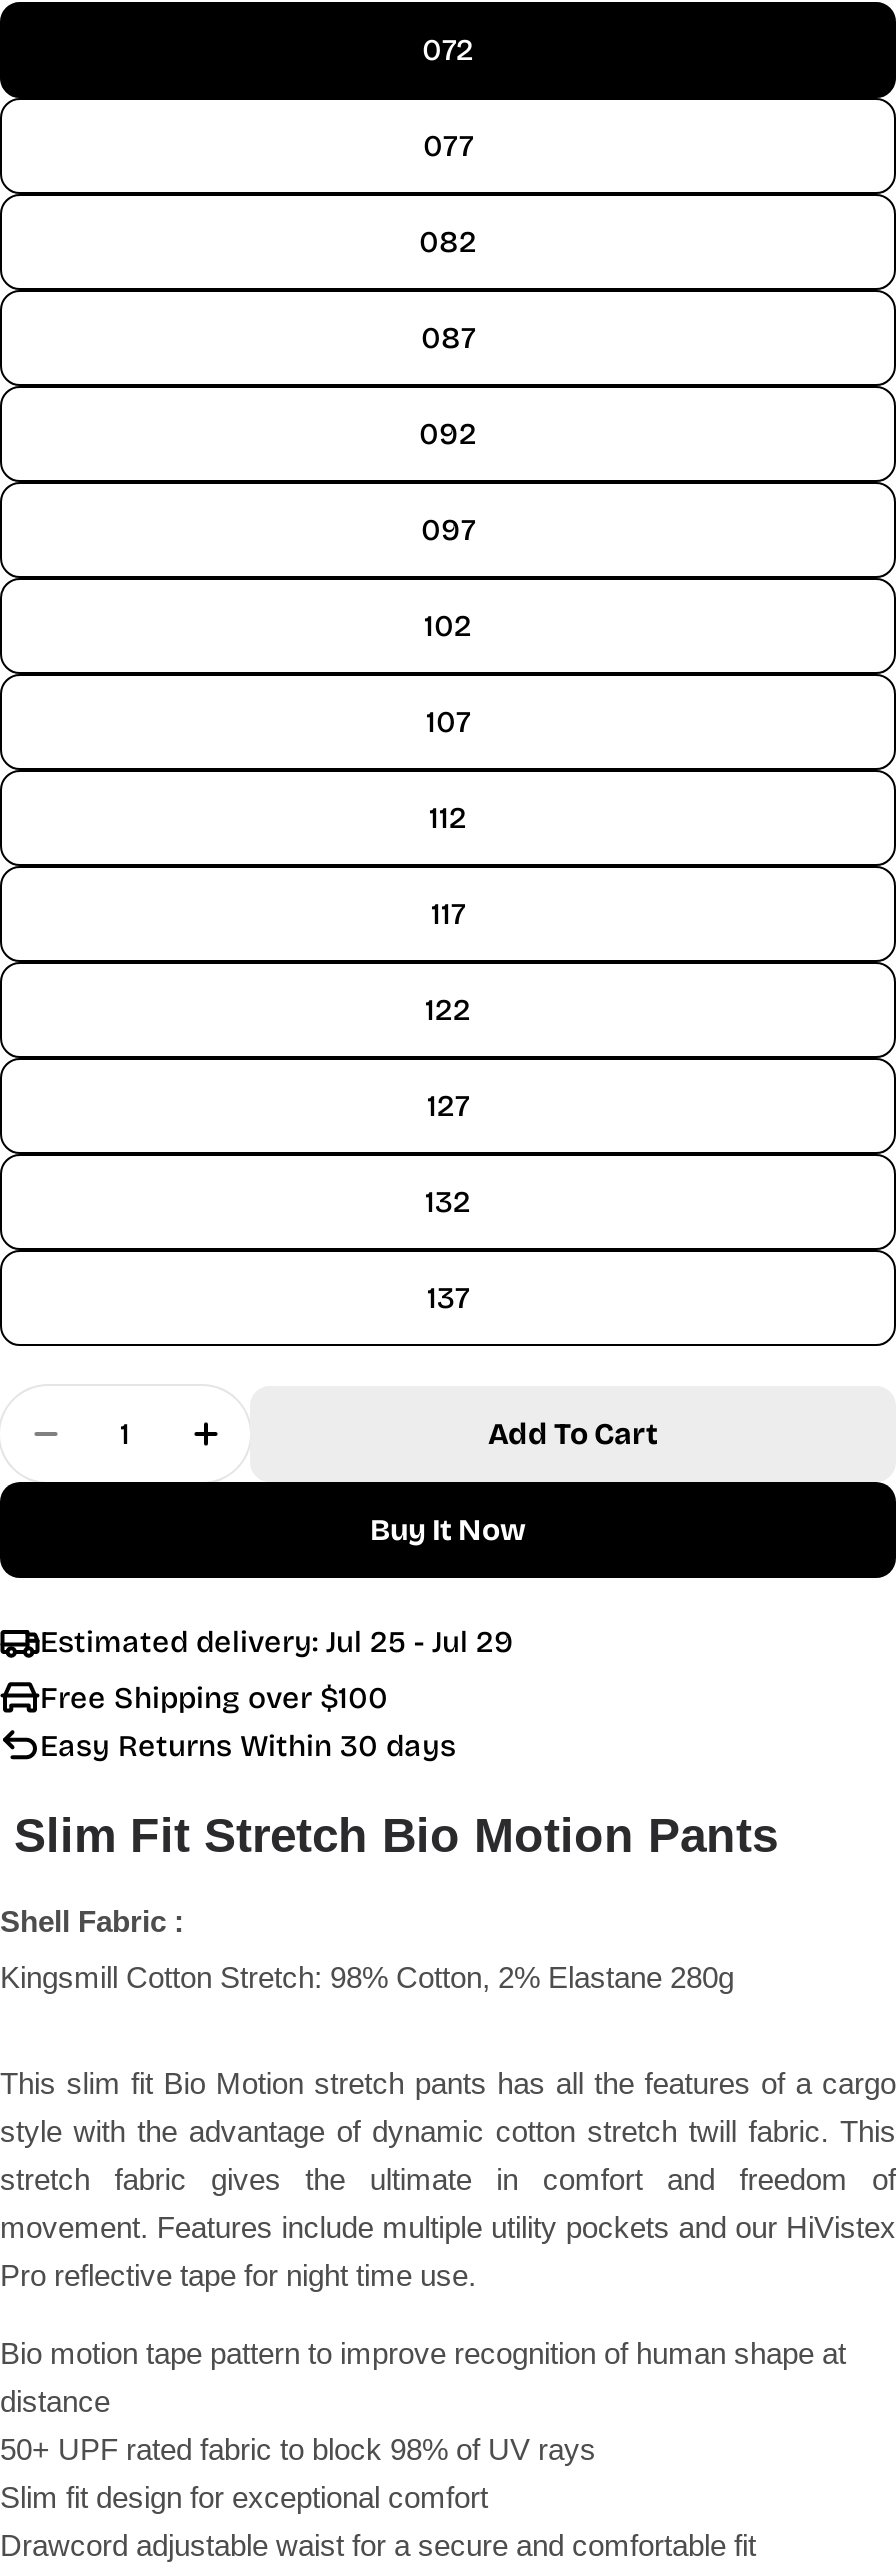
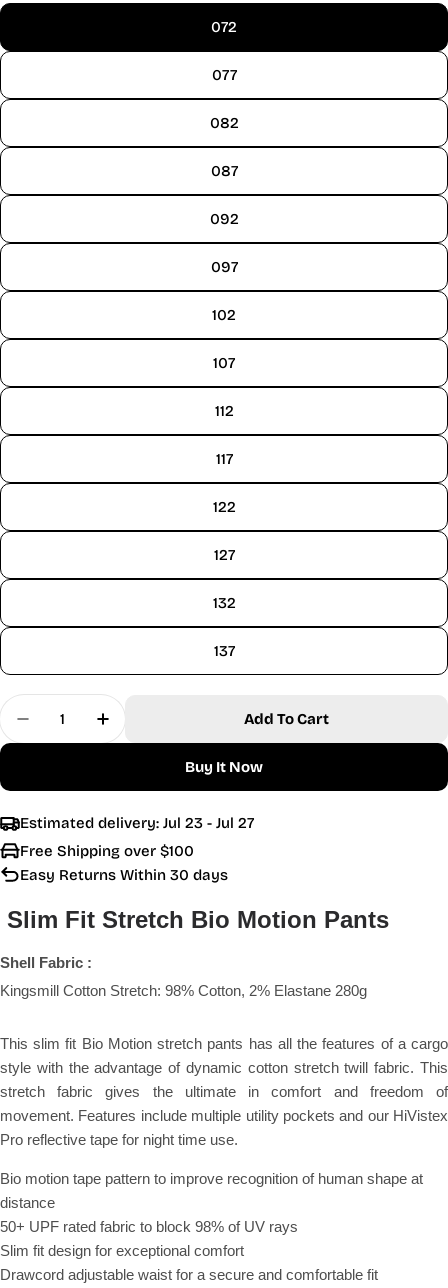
- Estimated delivery: Jul 25 - Jul 29
+ Estimated delivery: Jul 23 - Jul 27
